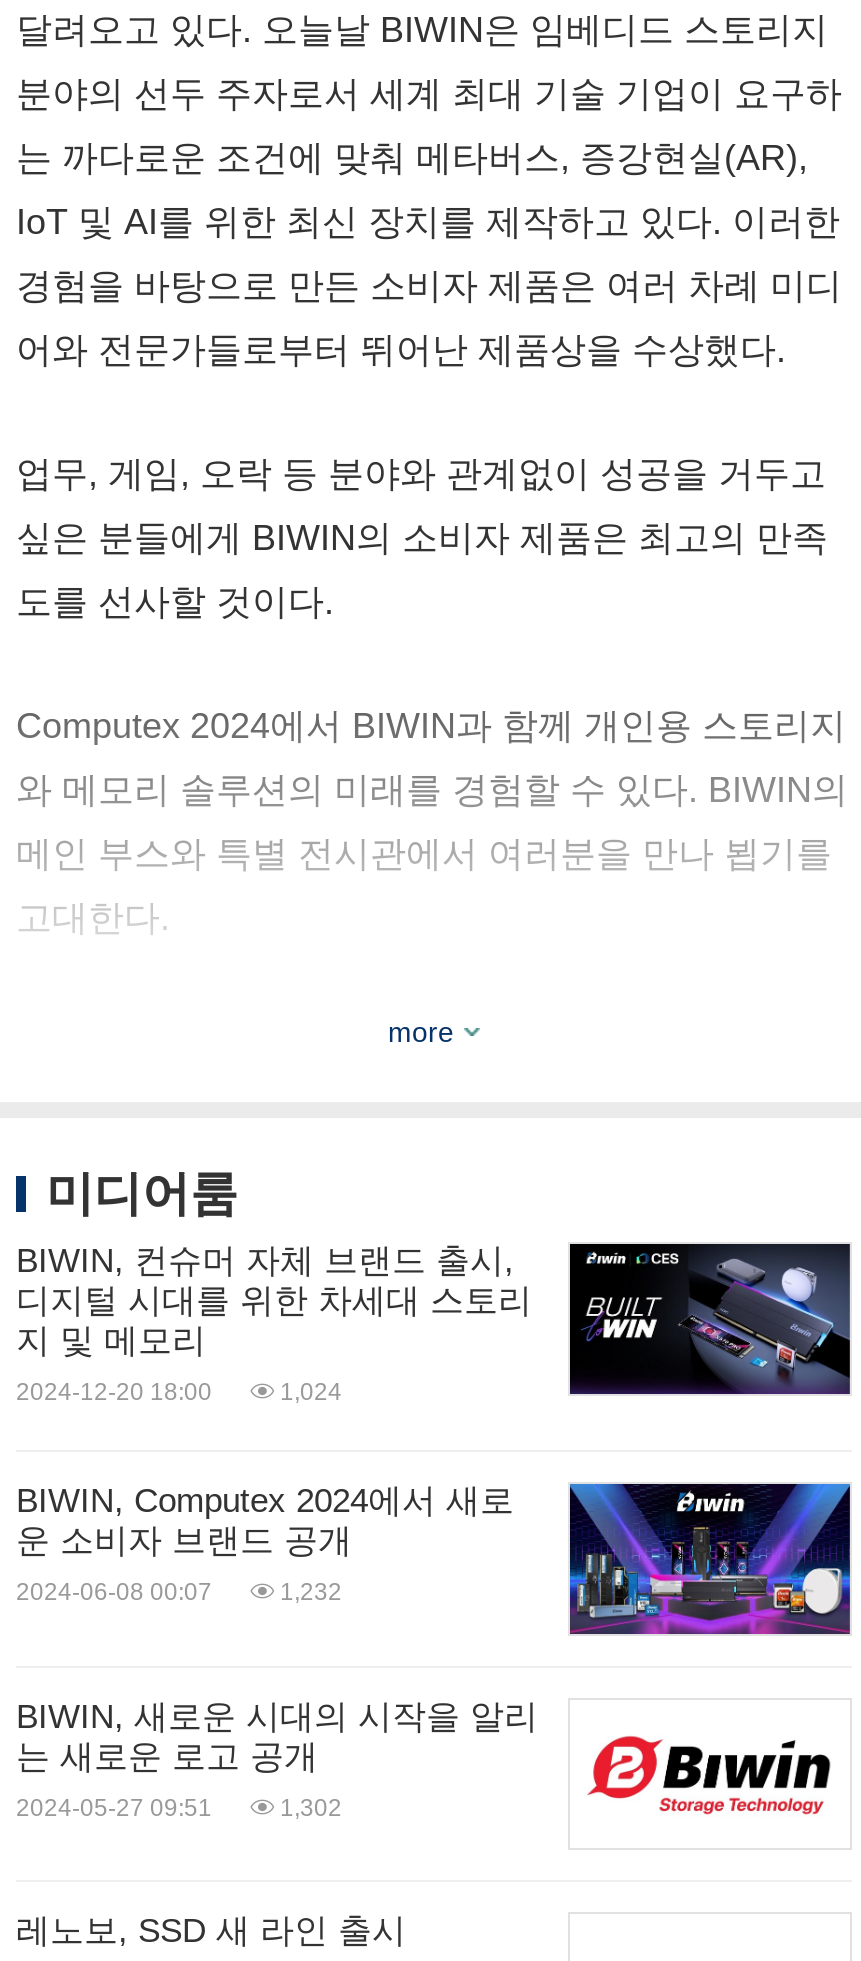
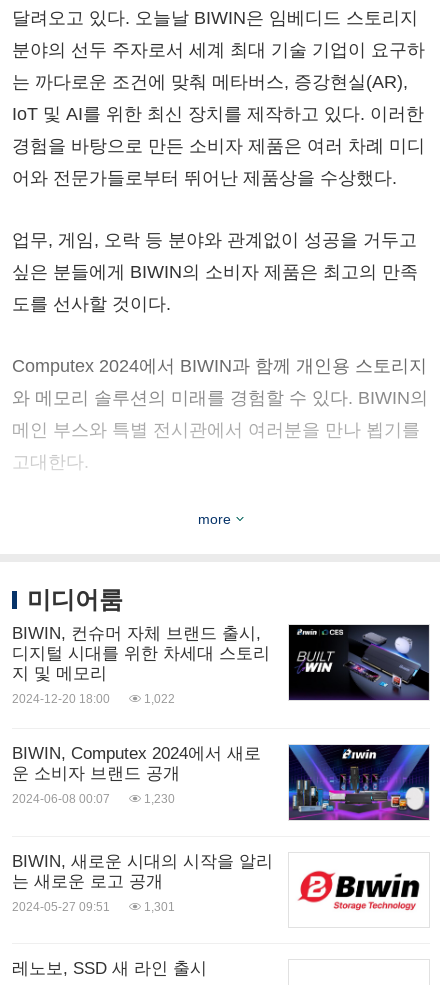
- 1,024
+ 1,022

- 1,232
+ 1,230

- 1,302
+ 1,301
